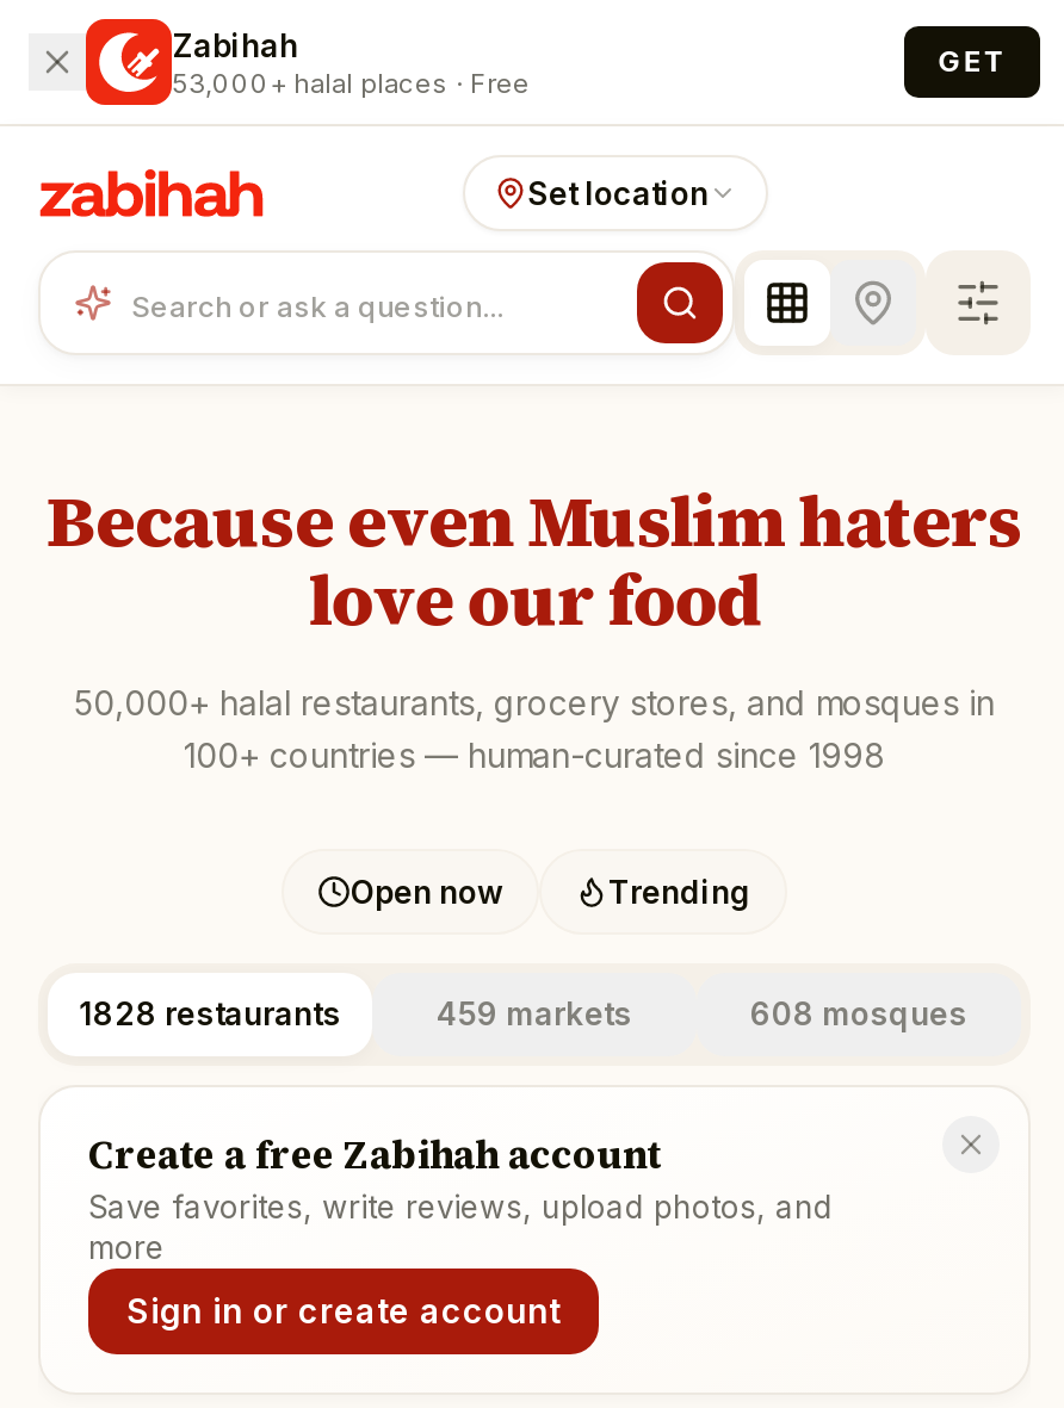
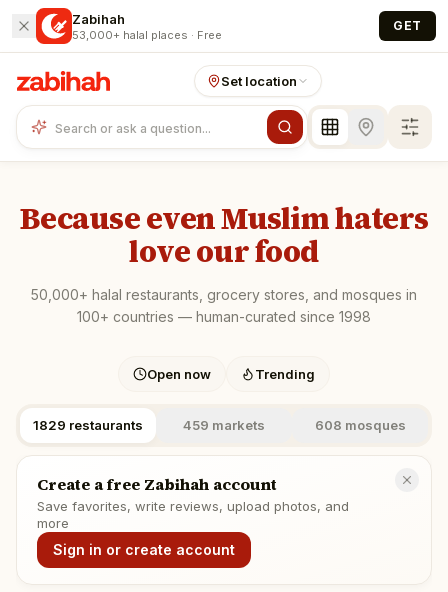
- 1828 restaurants
+ 1829 restaurants
